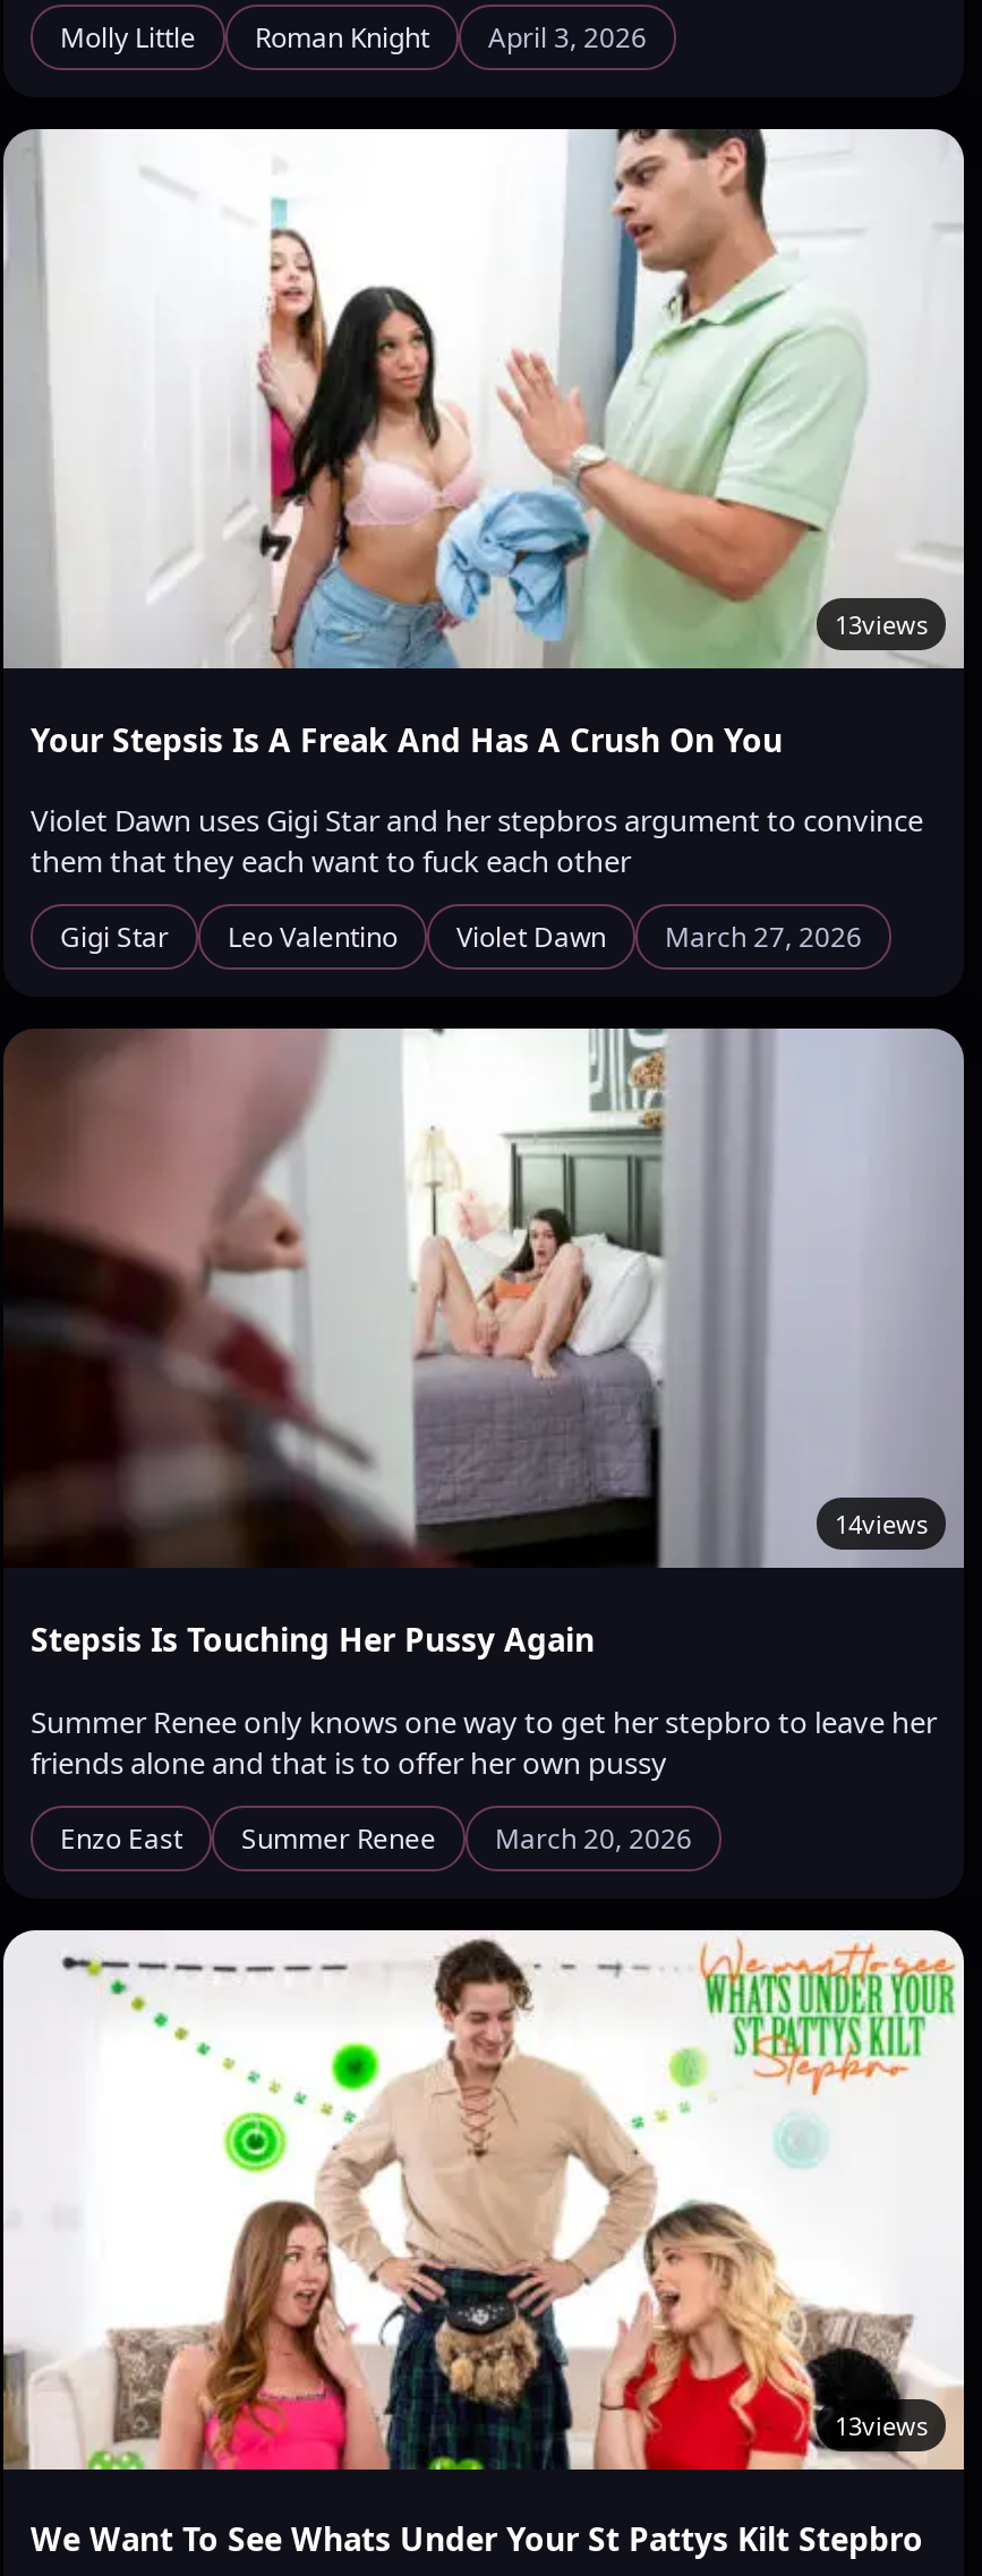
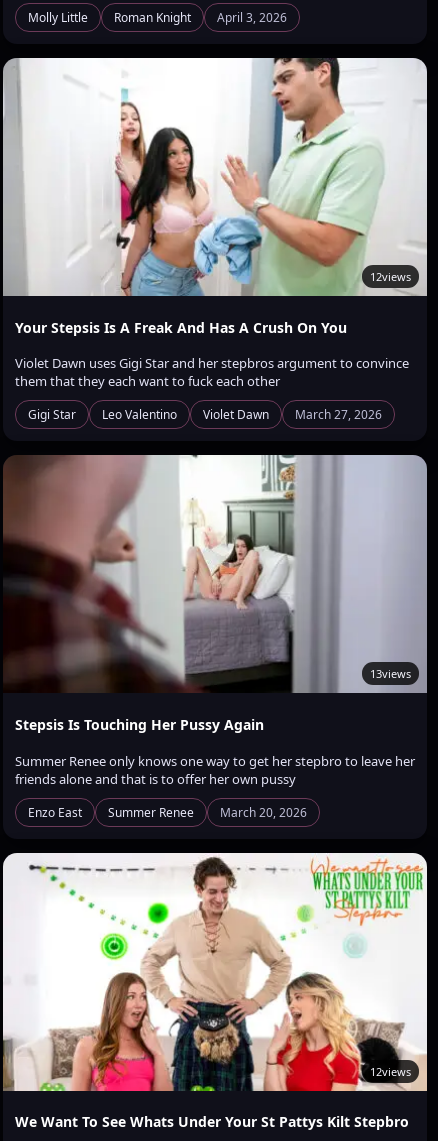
- 13views
+ 12views

- 14views
+ 13views

- 13views
+ 12views
